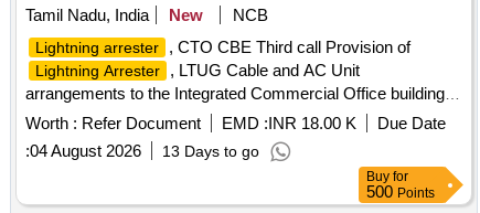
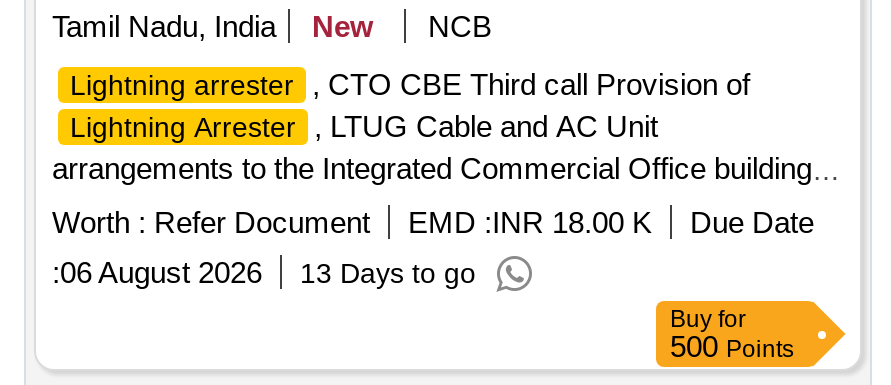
- :04 August 2026 13 Days to go
+ :06 August 2026 13 Days to go
